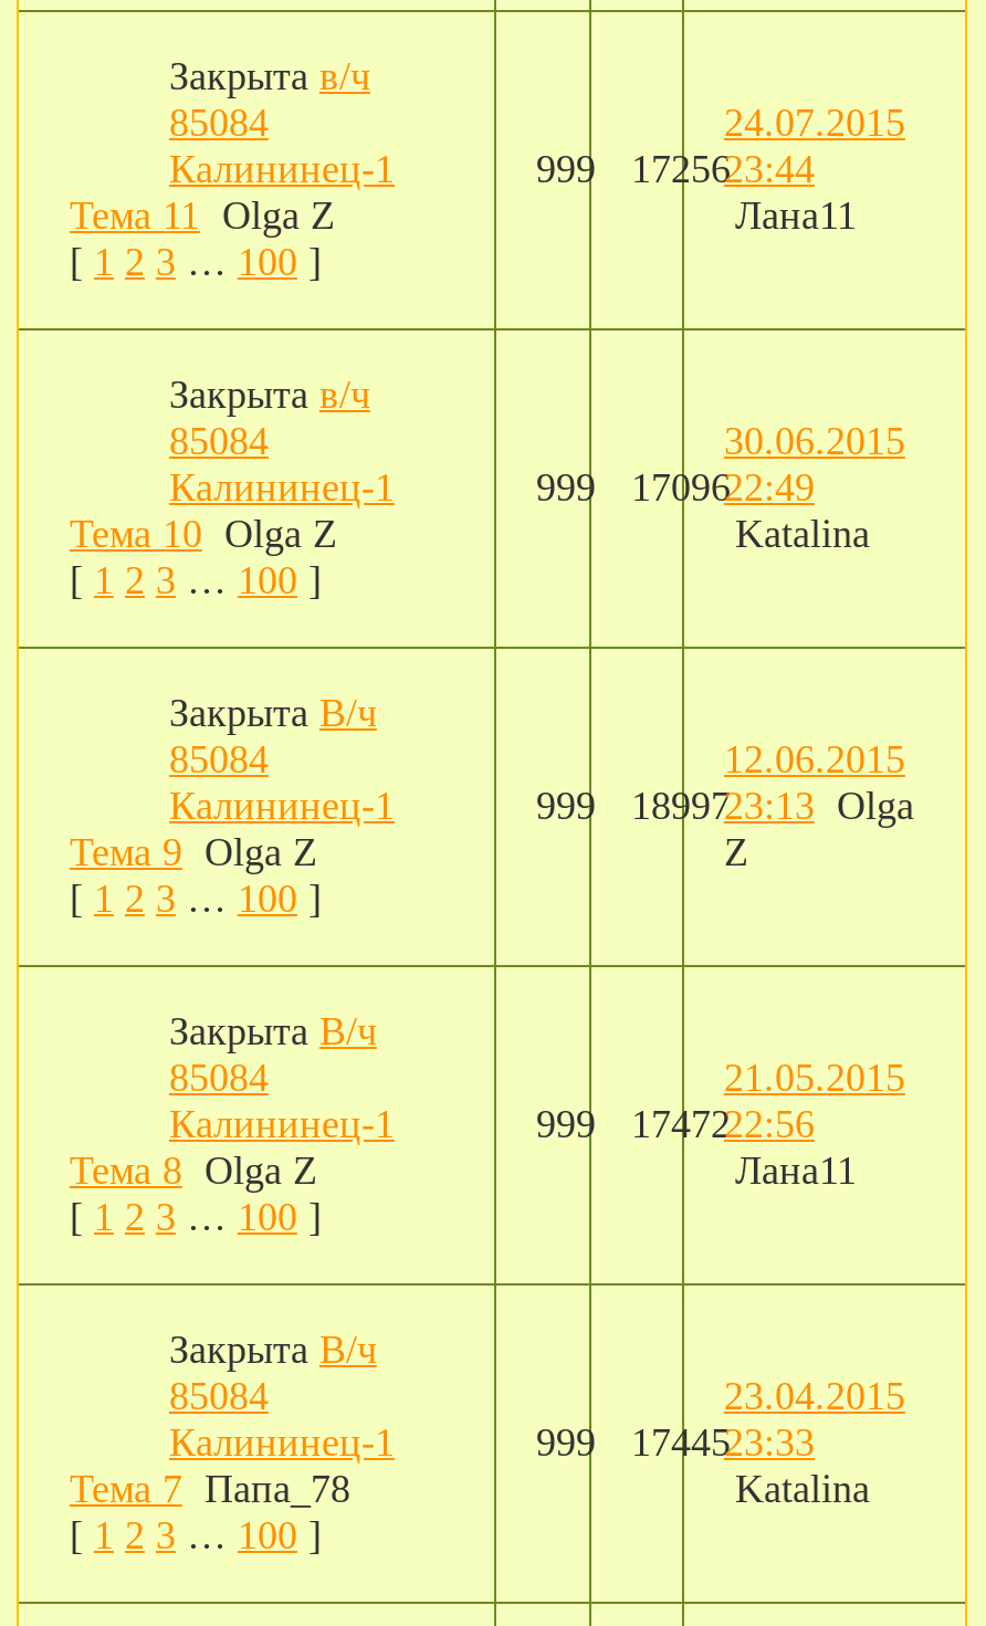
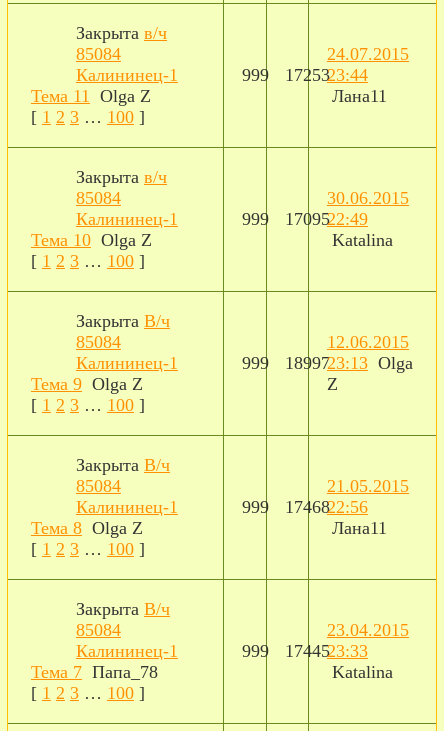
- 999 17256 23:44
+ 999 17253 23:44

- 999 17096 22:49
+ 999 17095 22:49

- 999 17472 22:56
+ 999 17468 22:56
